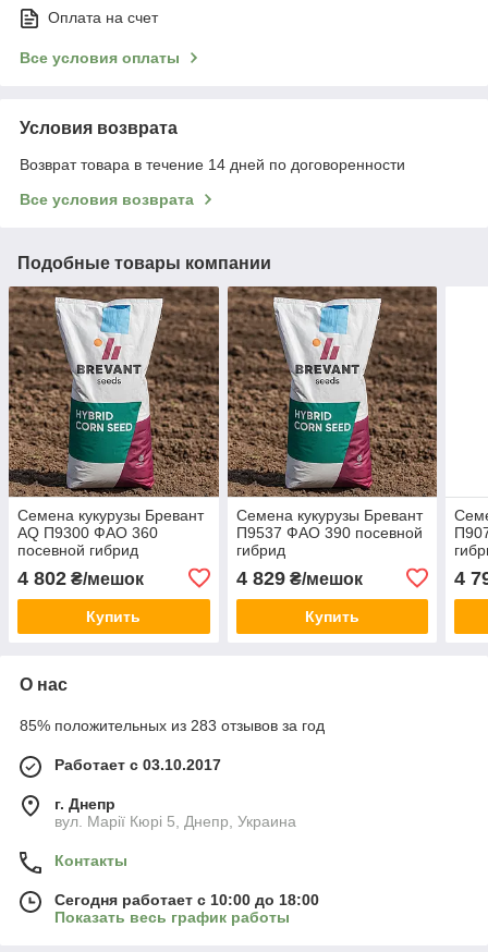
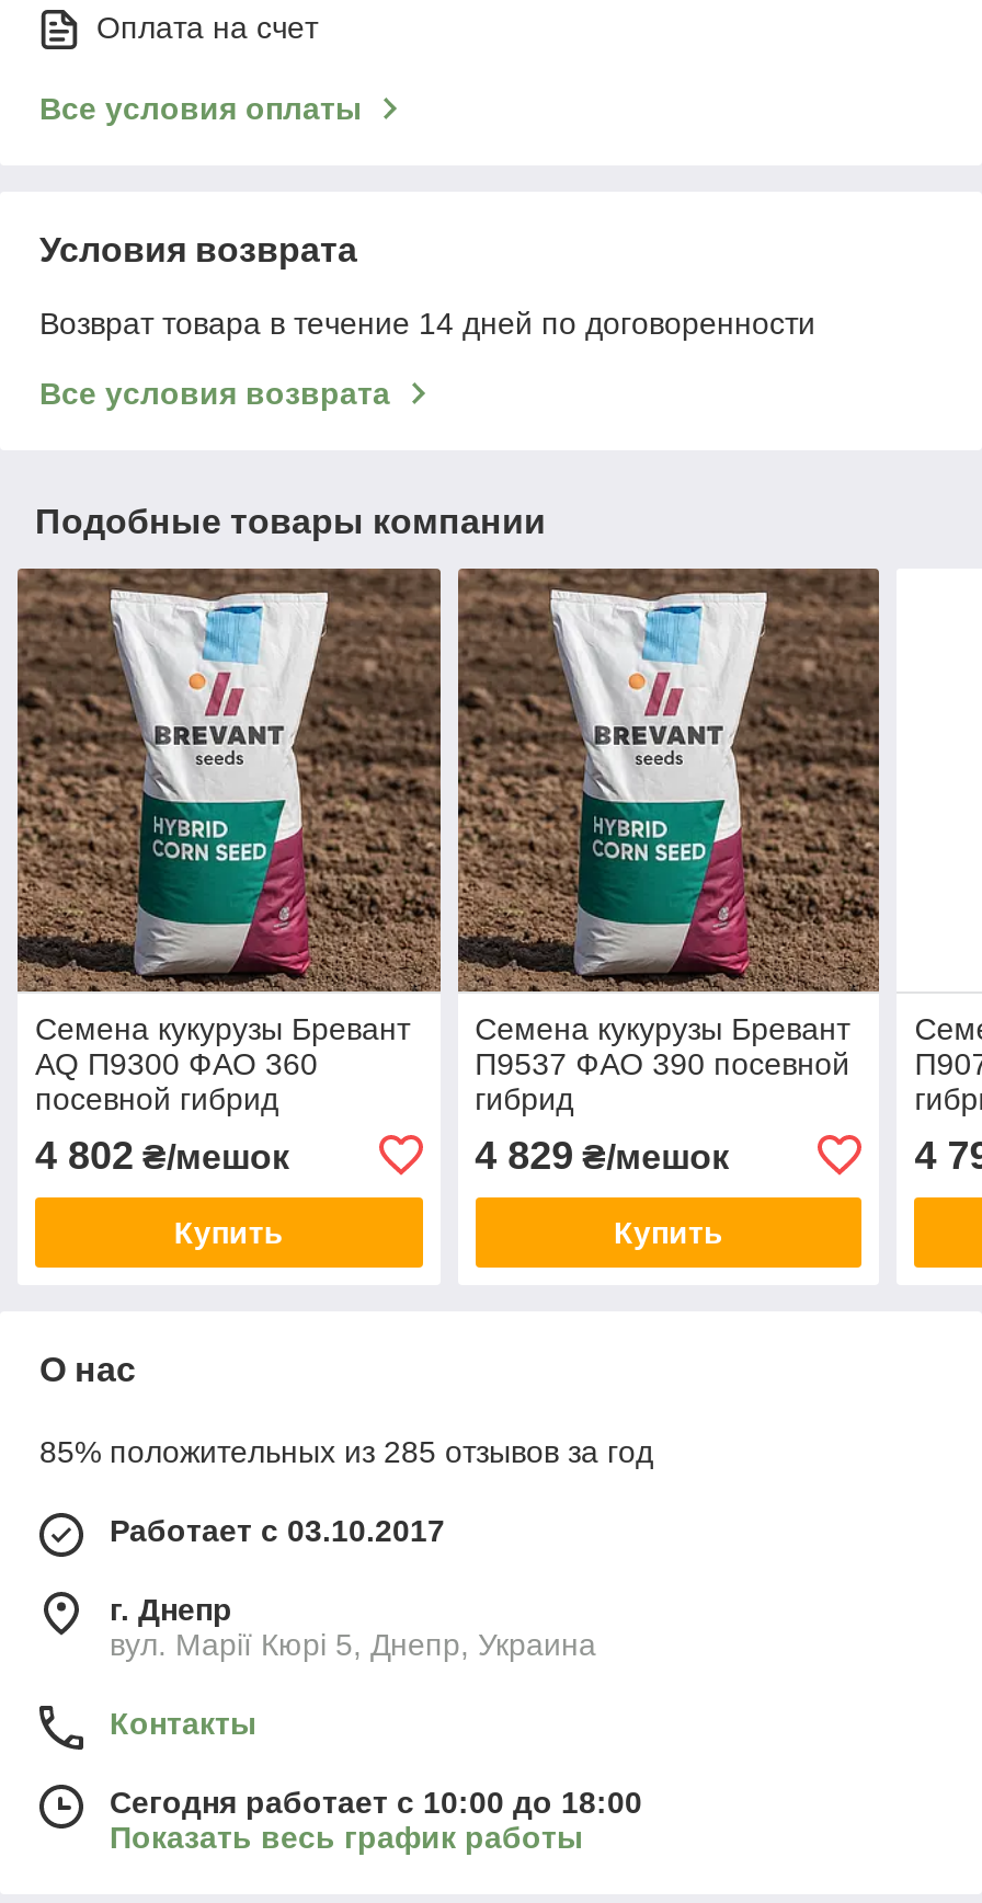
- 85% положительных из 283 отзывов за год
+ 85% положительных из 285 отзывов за год
